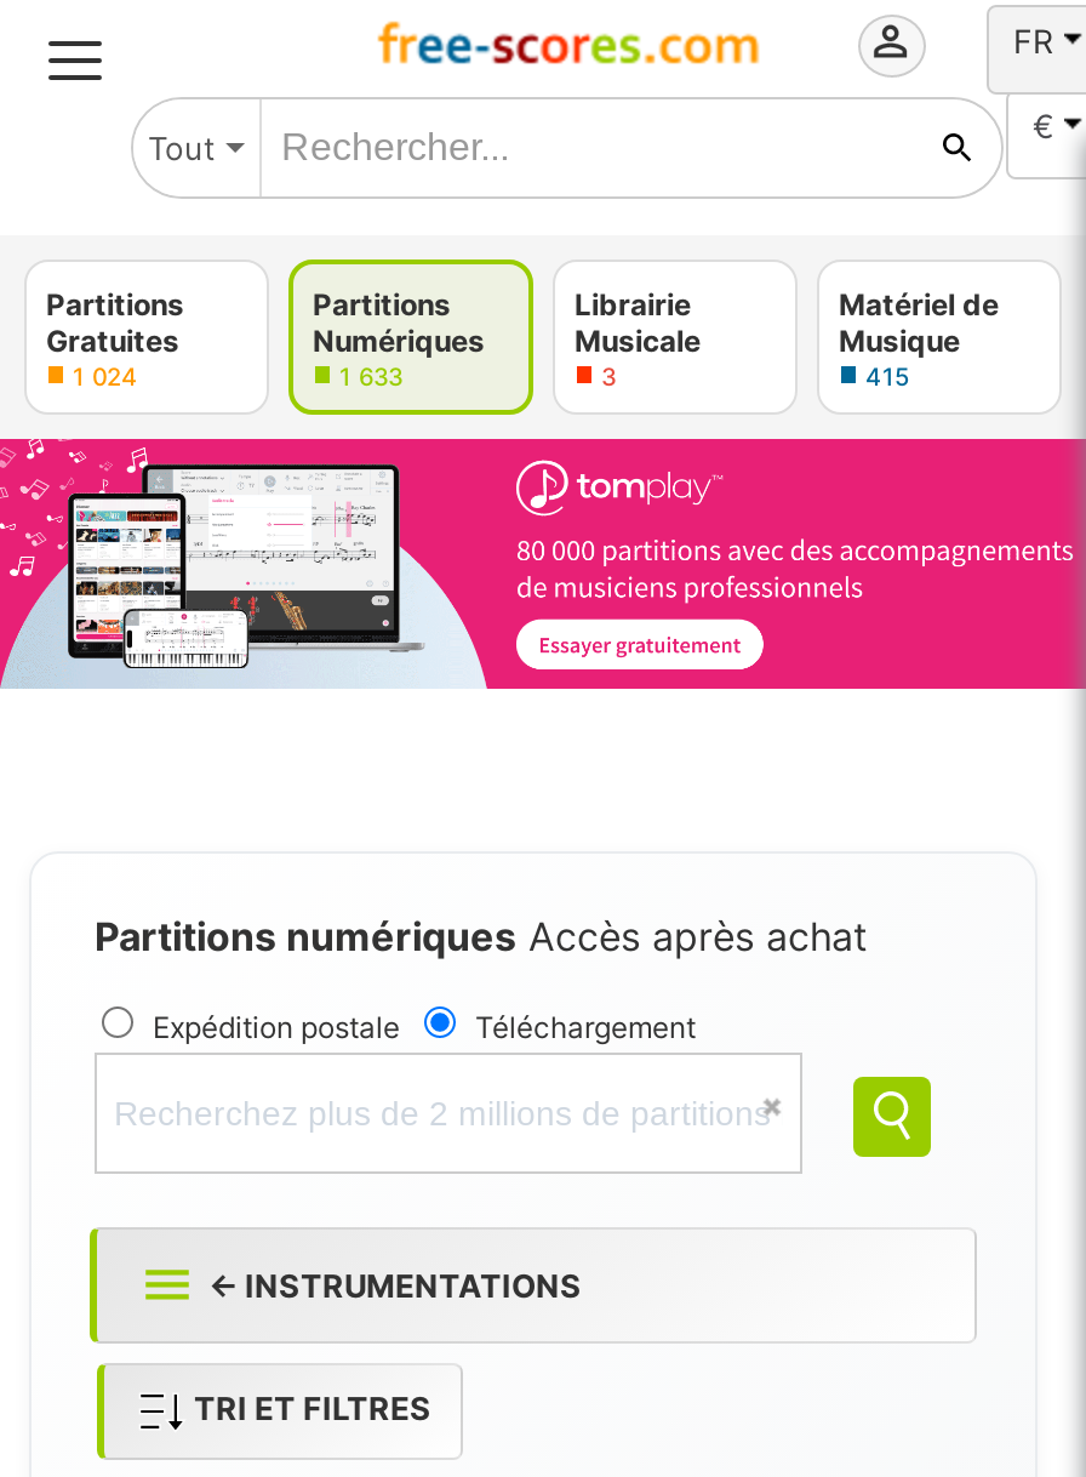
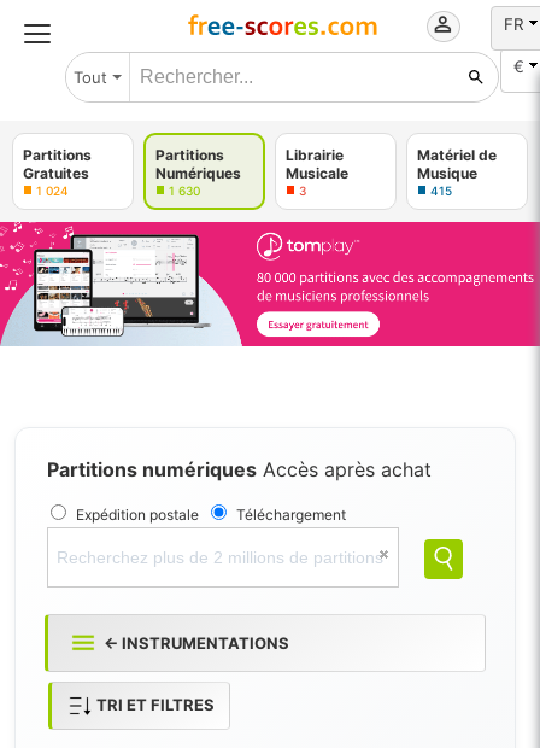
- 1 633
+ 1 630
